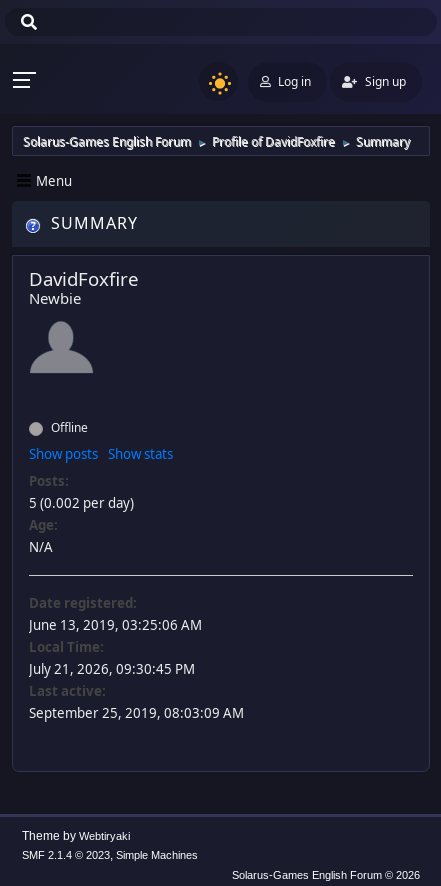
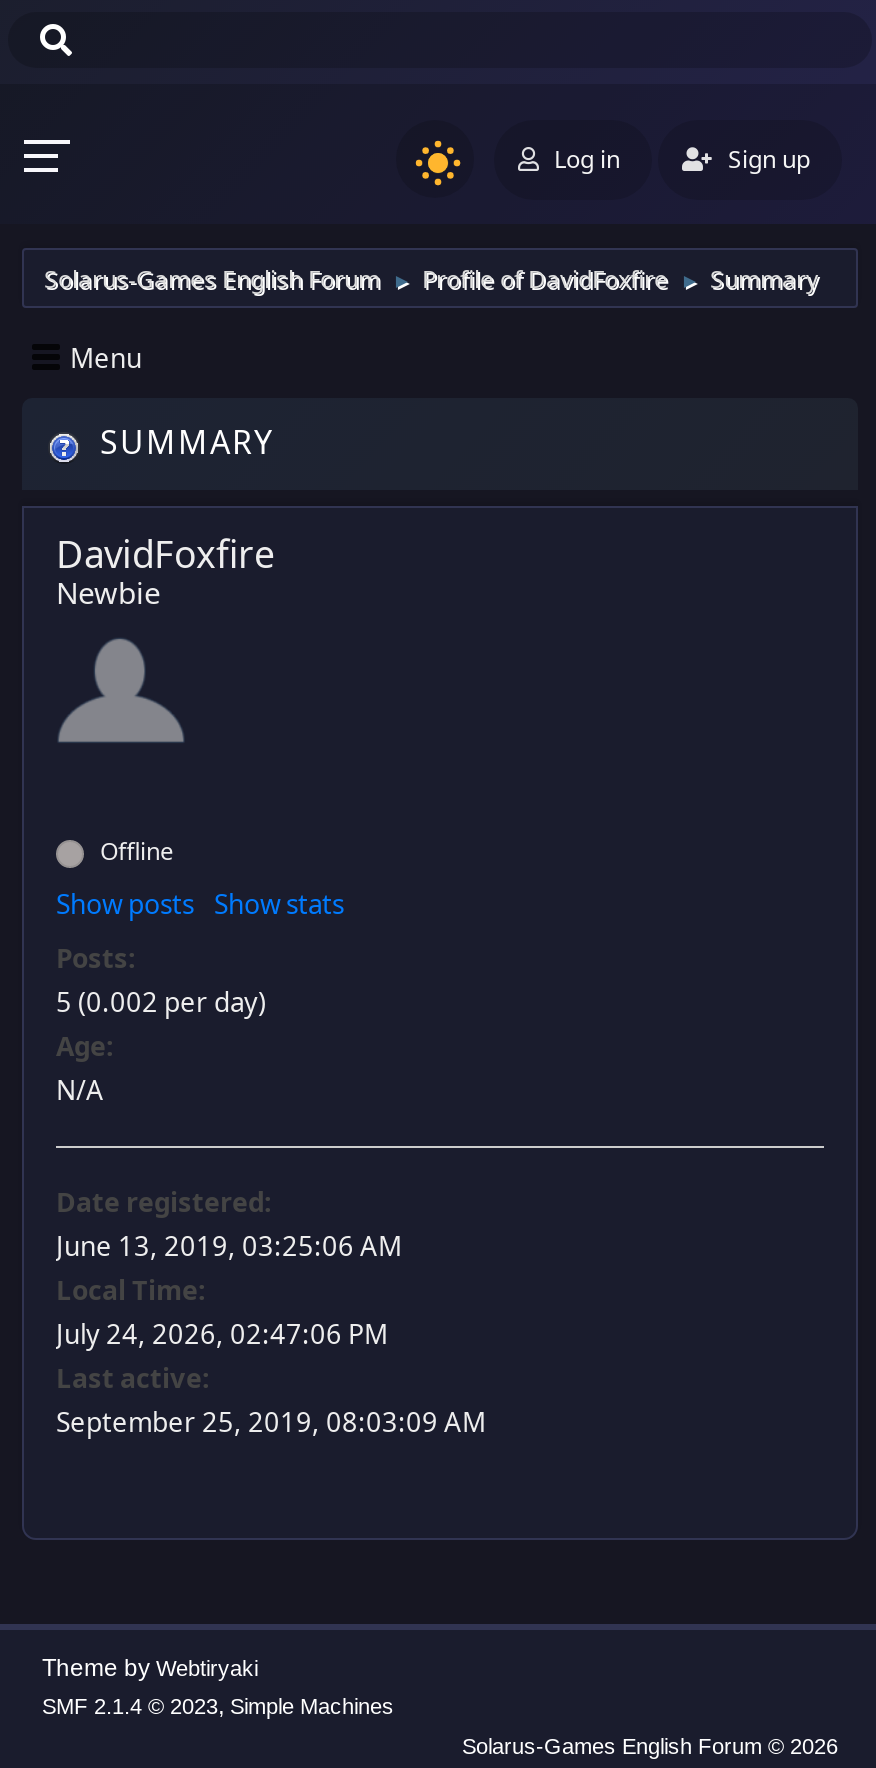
- July 21, 2026, 09:30:45 PM
+ July 24, 2026, 02:47:06 PM
